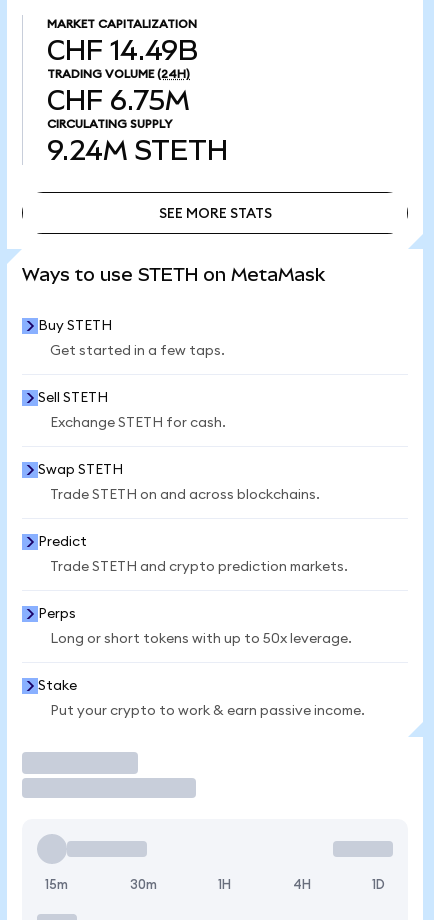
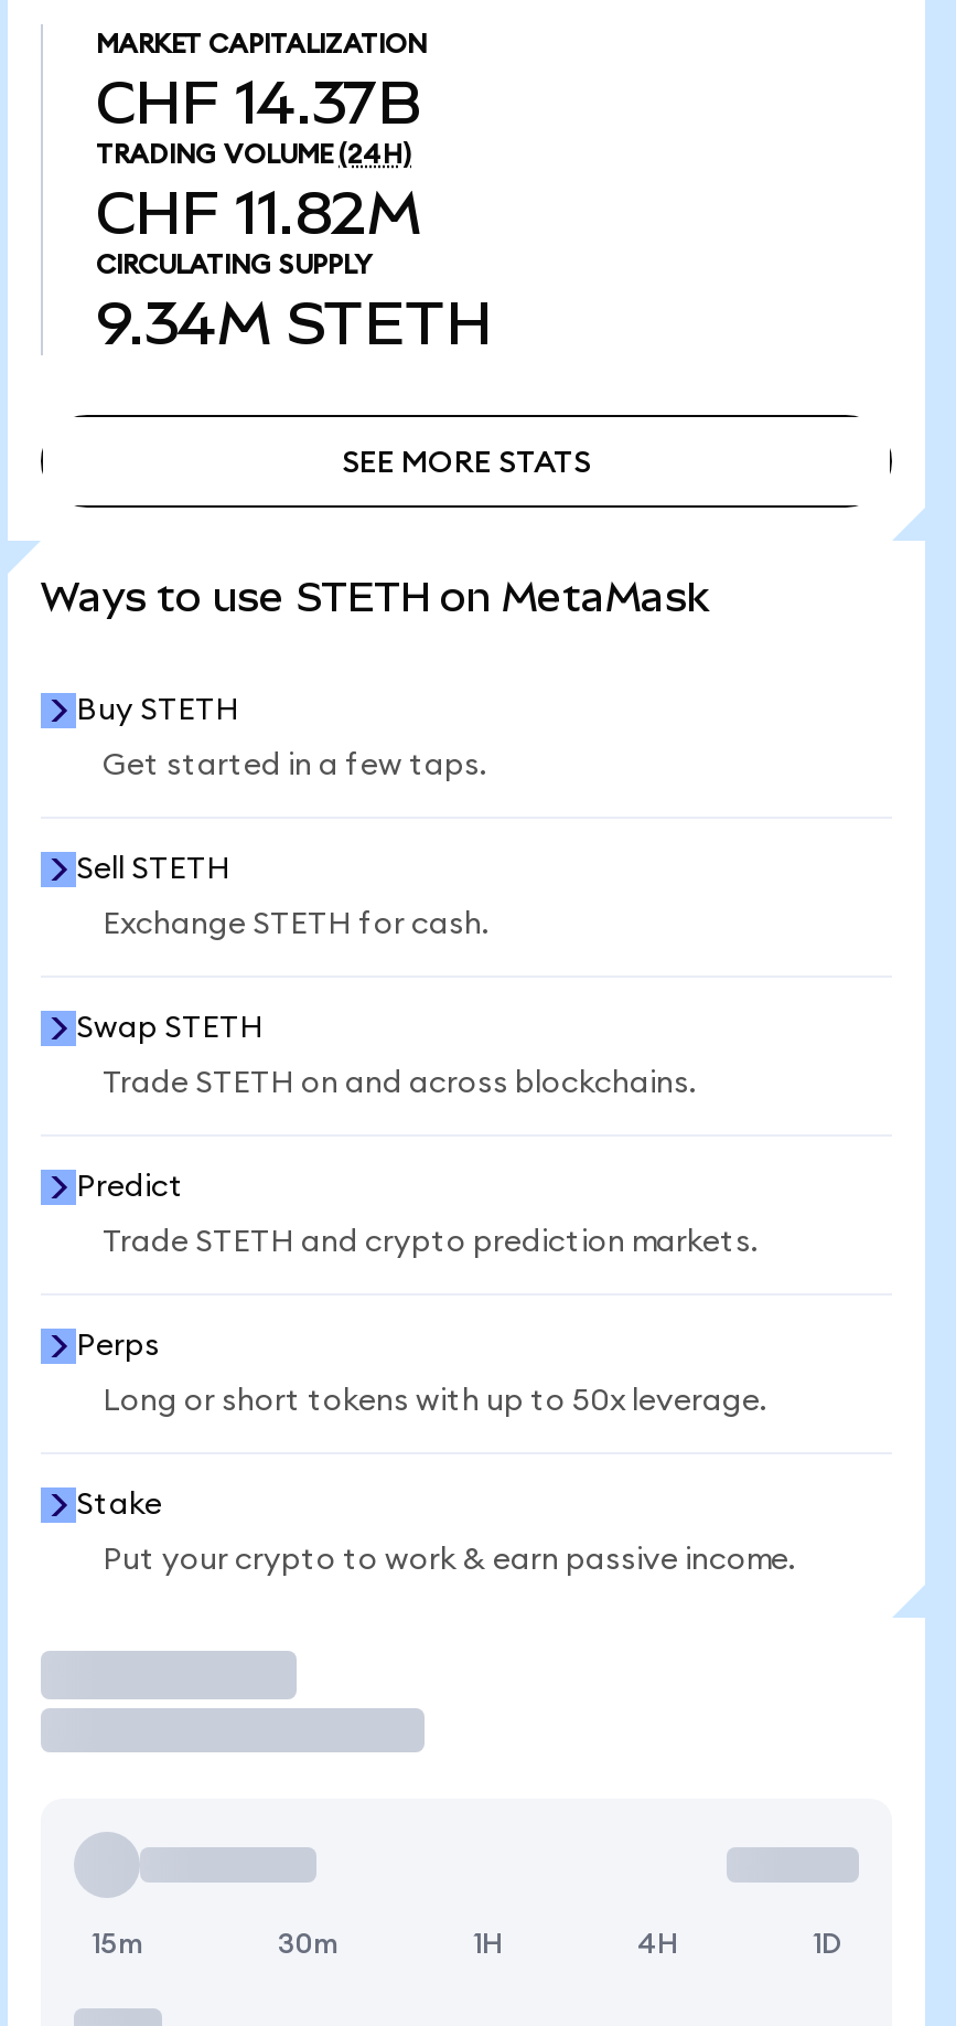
- CHF 14.49B
+ CHF 14.37B

- CHF 6.75M
+ CHF 11.82M

- 9.24M STETH
+ 9.34M STETH
